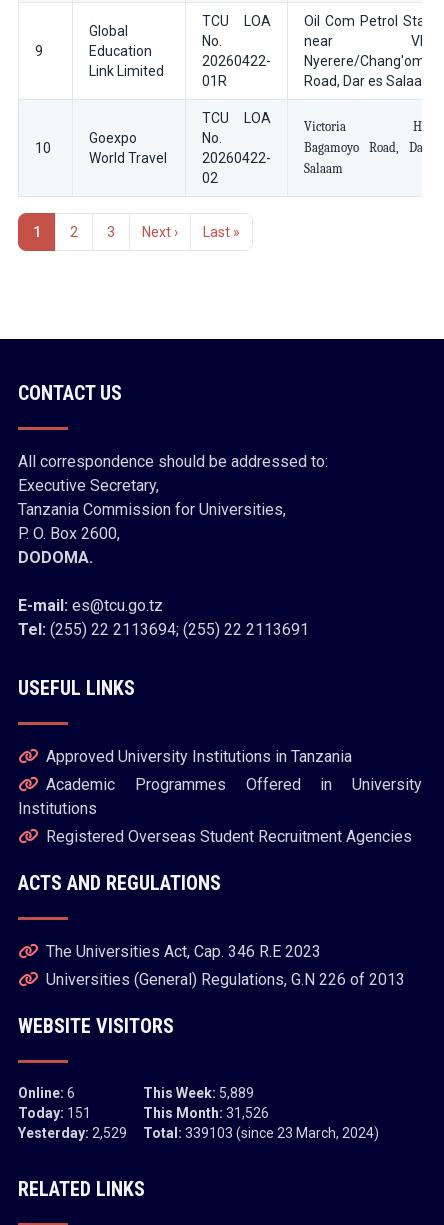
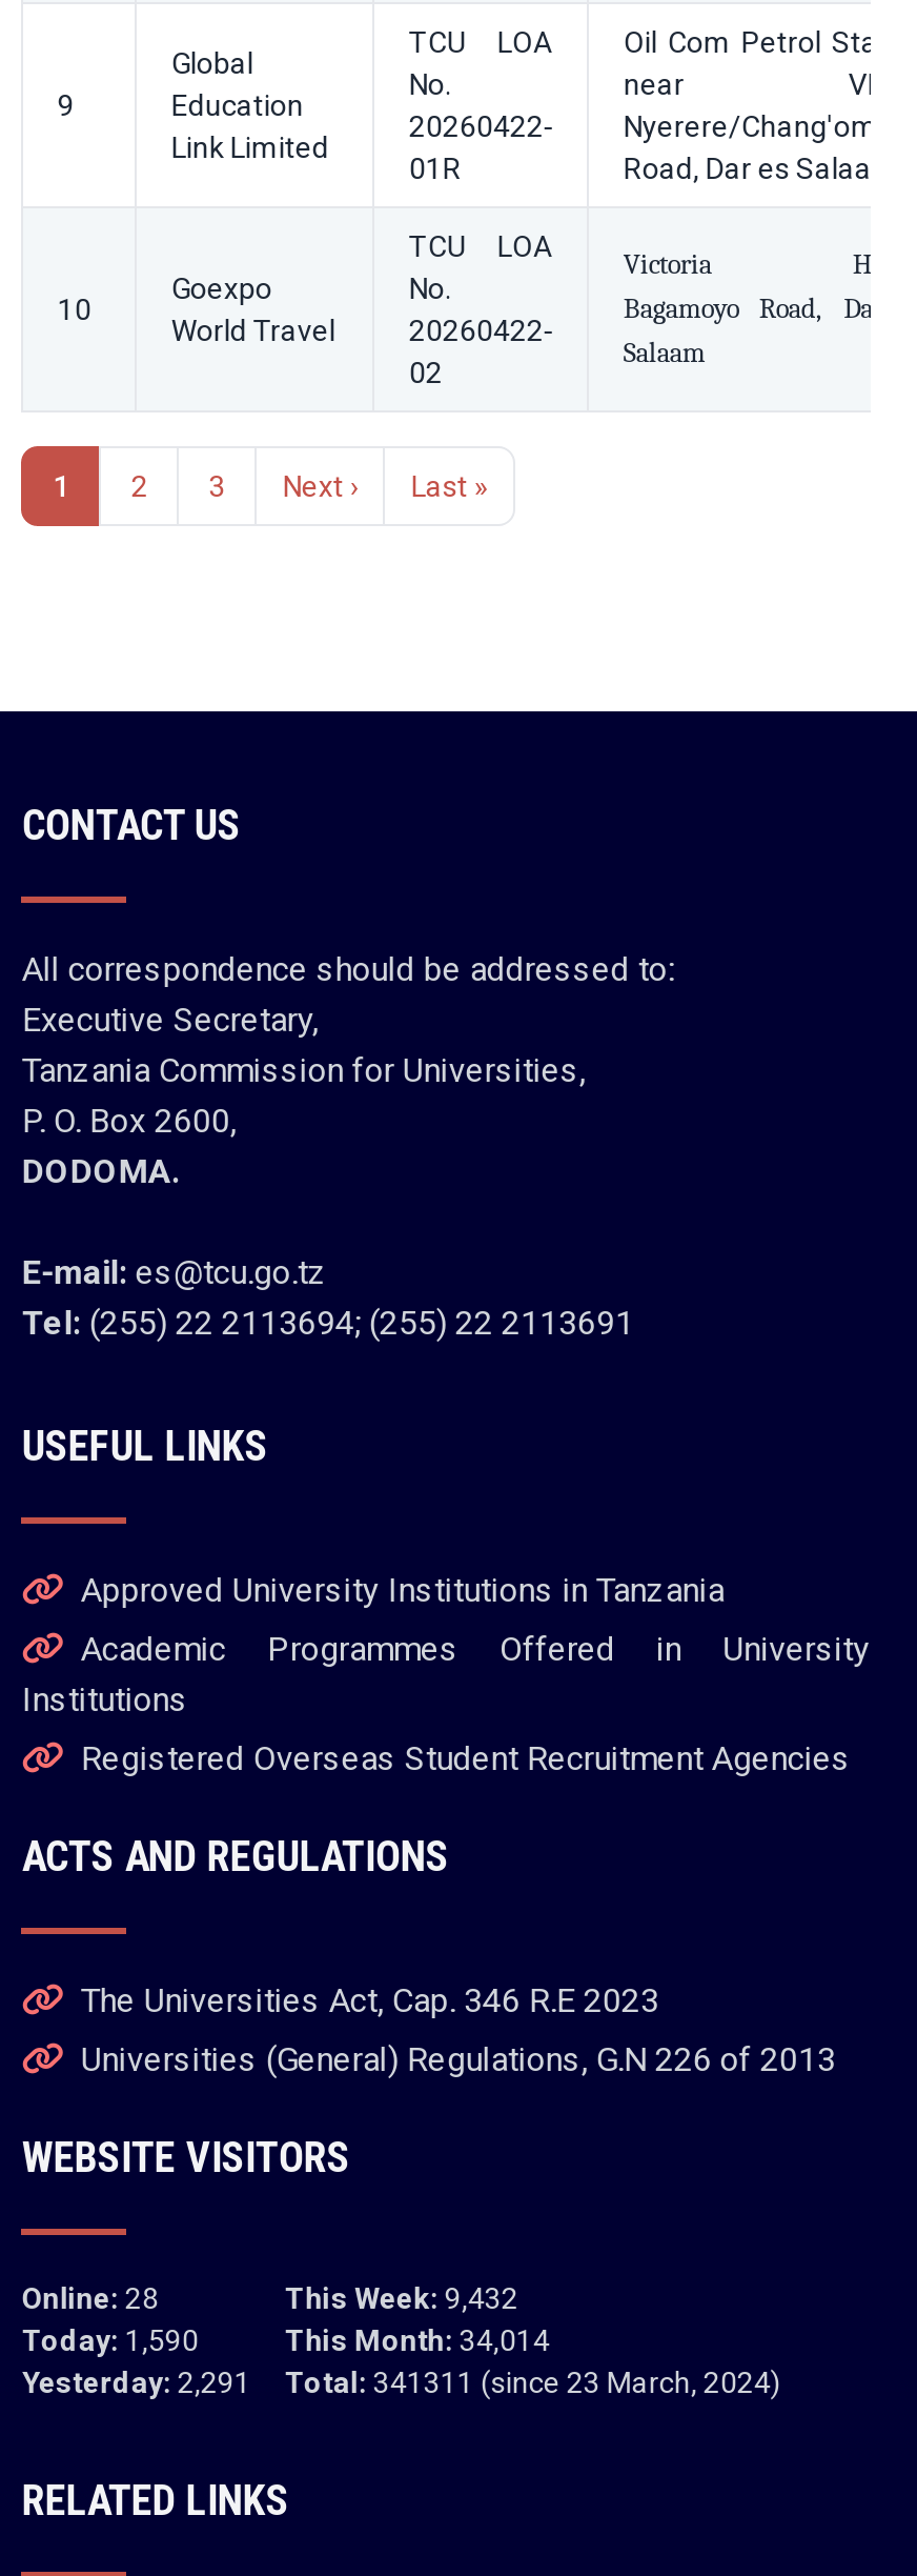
- Online: 6
+ Online: 28

- This Week: 5,889
+ This Week: 9,432

- Today: 151
+ Today: 1,590

- This Month: 31,526
+ This Month: 34,014

- Yesterday: 2,529
+ Yesterday: 2,291

- Total: 339103 (since 23 March, 2024)
+ Total: 341311 (since 23 March, 2024)
